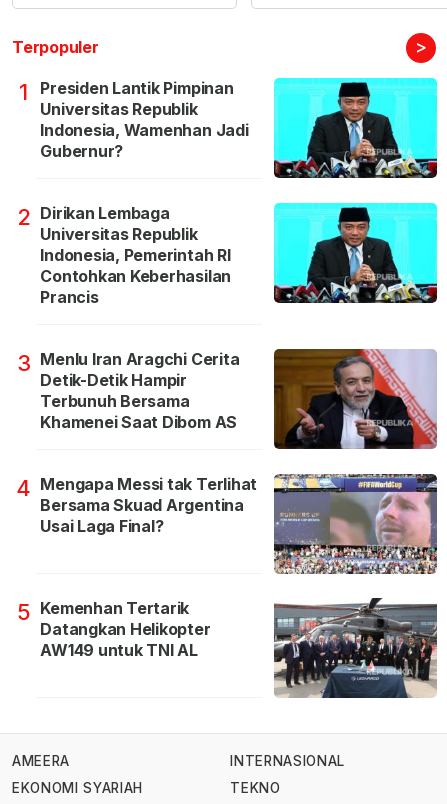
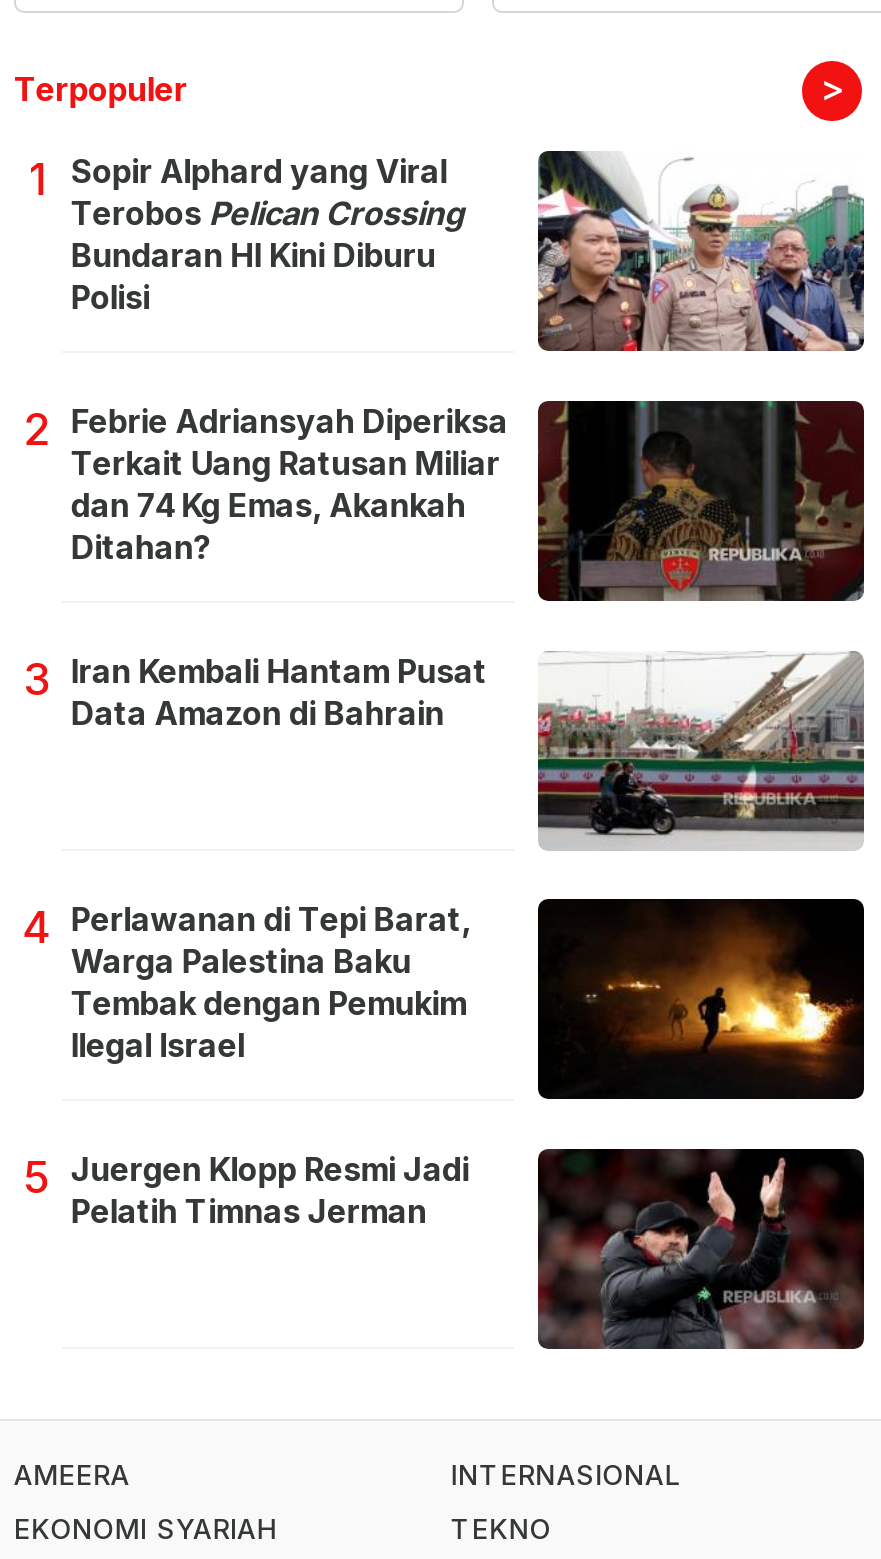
- [image]
- Presiden Lantik Pimpinan
- Universitas Republik
- Indonesia, Wamenhan Jadi
- Gubernur?
+ [image]
+ Sopir Alphard yang Viral
+ Terobos Pelican Crossing
+ Bundaran HI Kini Diburu
+ Polisi

- 2 Dirikan Lembaga
- Universitas Republik
- Indonesia, Pemerintah RI
- Contohkan Keberhasilan
- Prancis
+ 2 Febrie Adriansyah Diperiksa
+ Terkait Uang Ratusan Miliar
+ dan 74 Kg Emas, Akankah
+ Ditahan?

- [image]
+ [image]

- [image]
- 3 Menlu Iran Aragchi Cerita
- Detik-Detik Hampir
- Terbunuh Bersama
- Khamenei Saat Dibom AS
+ [image]
+ 3 Iran Kembali Hantam Pusat
+ Data Amazon di Bahrain

- [image]
- 4 Mengapa Messi tak Terlihat
- Bersama Skuad Argentina
- Usai Laga Final?
+ [image]
+ 4 Perlawanan di Tepi Barat,
+ Warga Palestina Baku
+ Tembak dengan Pemukim
+ Ilegal Israel

- 5 Kemenhan Tertarik
- Datangkan Helikopter
- AW149 untuk TNI AL
+ 5 Juergen Klopp Resmi Jadi
+ Pelatih Timnas Jerman

- [image]
+ [image]
